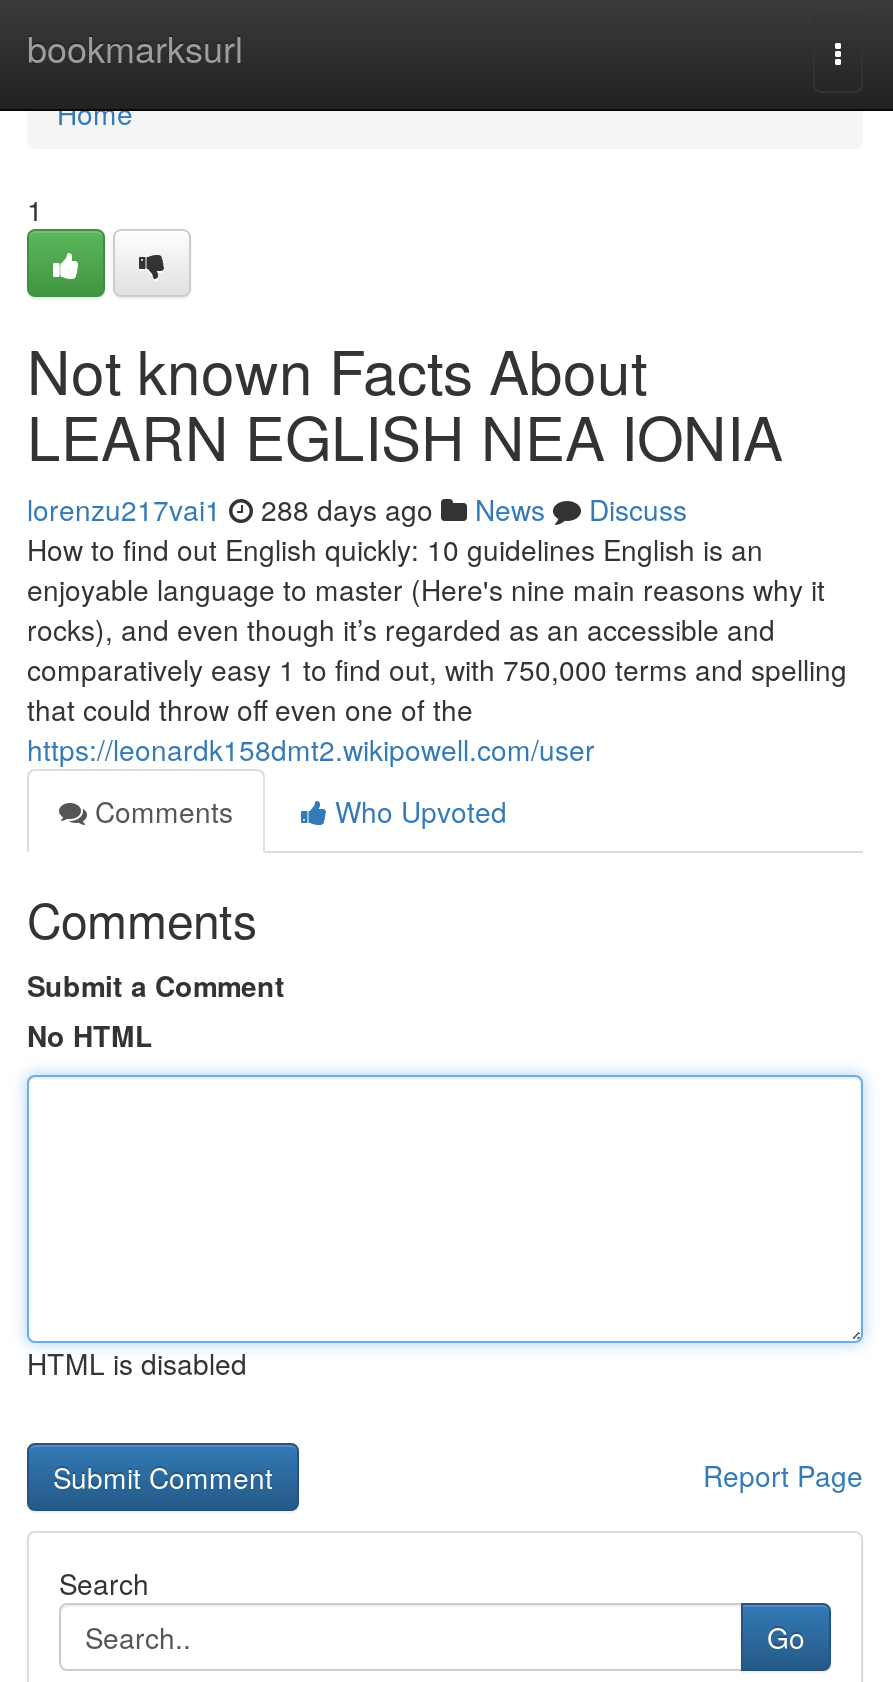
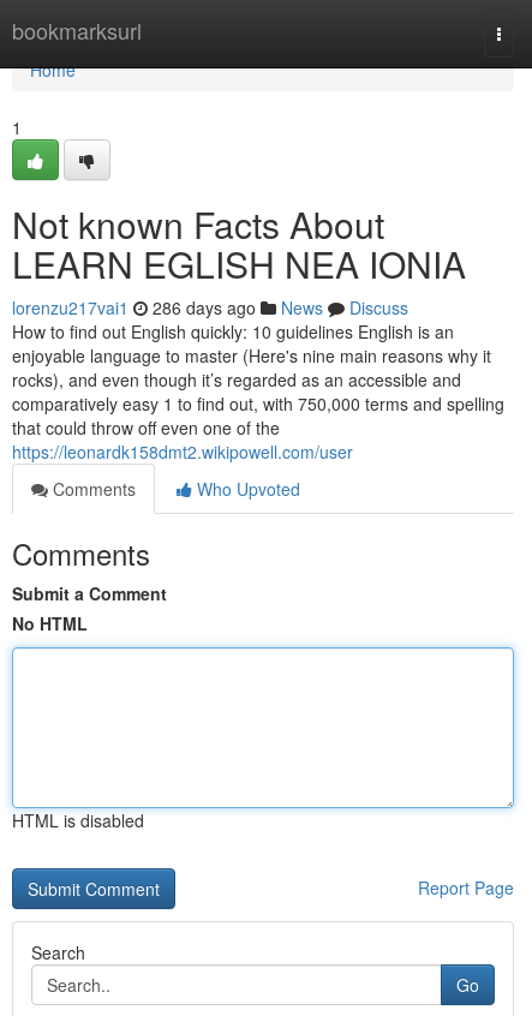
- lorenzu217vai1 288 days ago News Discuss
+ lorenzu217vai1 286 days ago News Discuss
